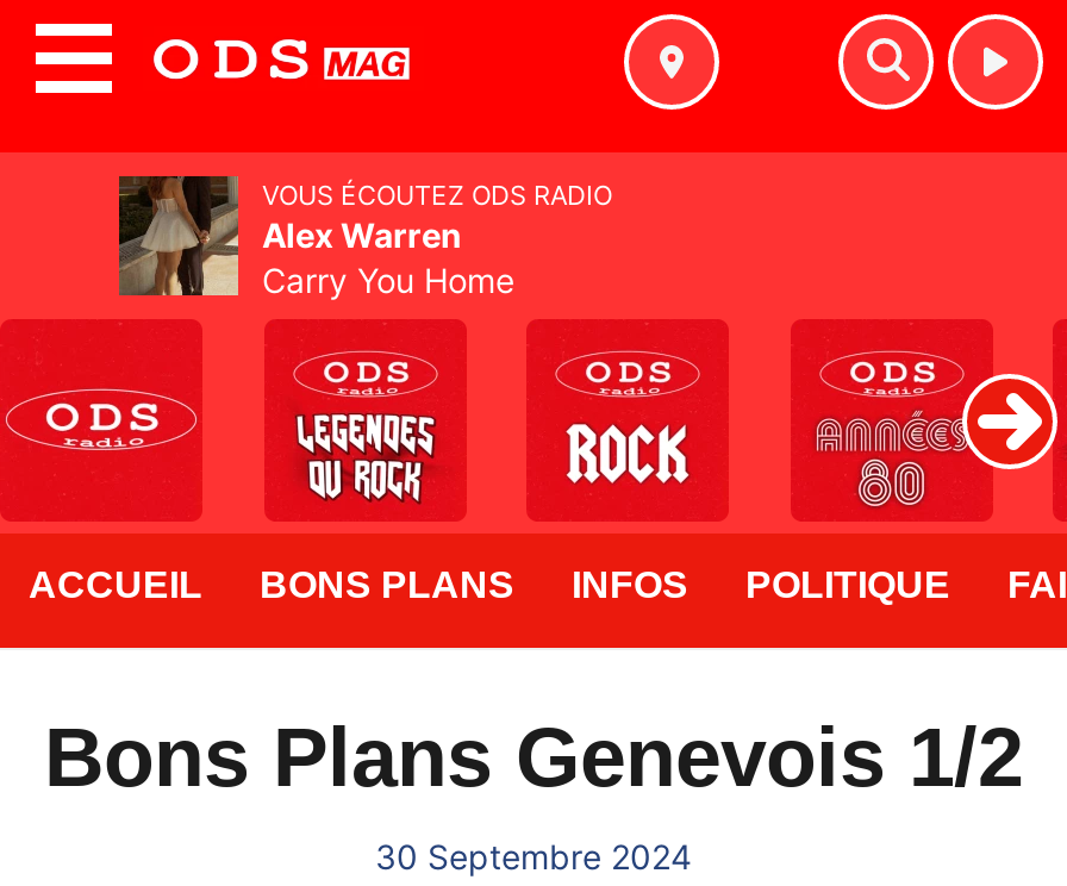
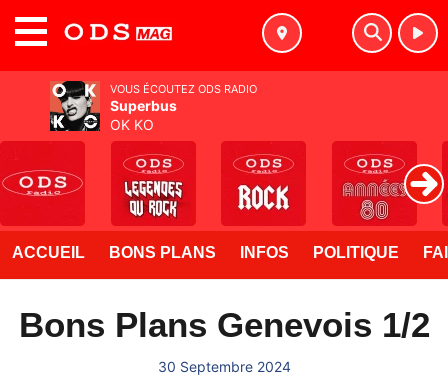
- [image]
- Alex Warren
- Carry You Home
+ [image]
+ Superbus
+ OK KO
